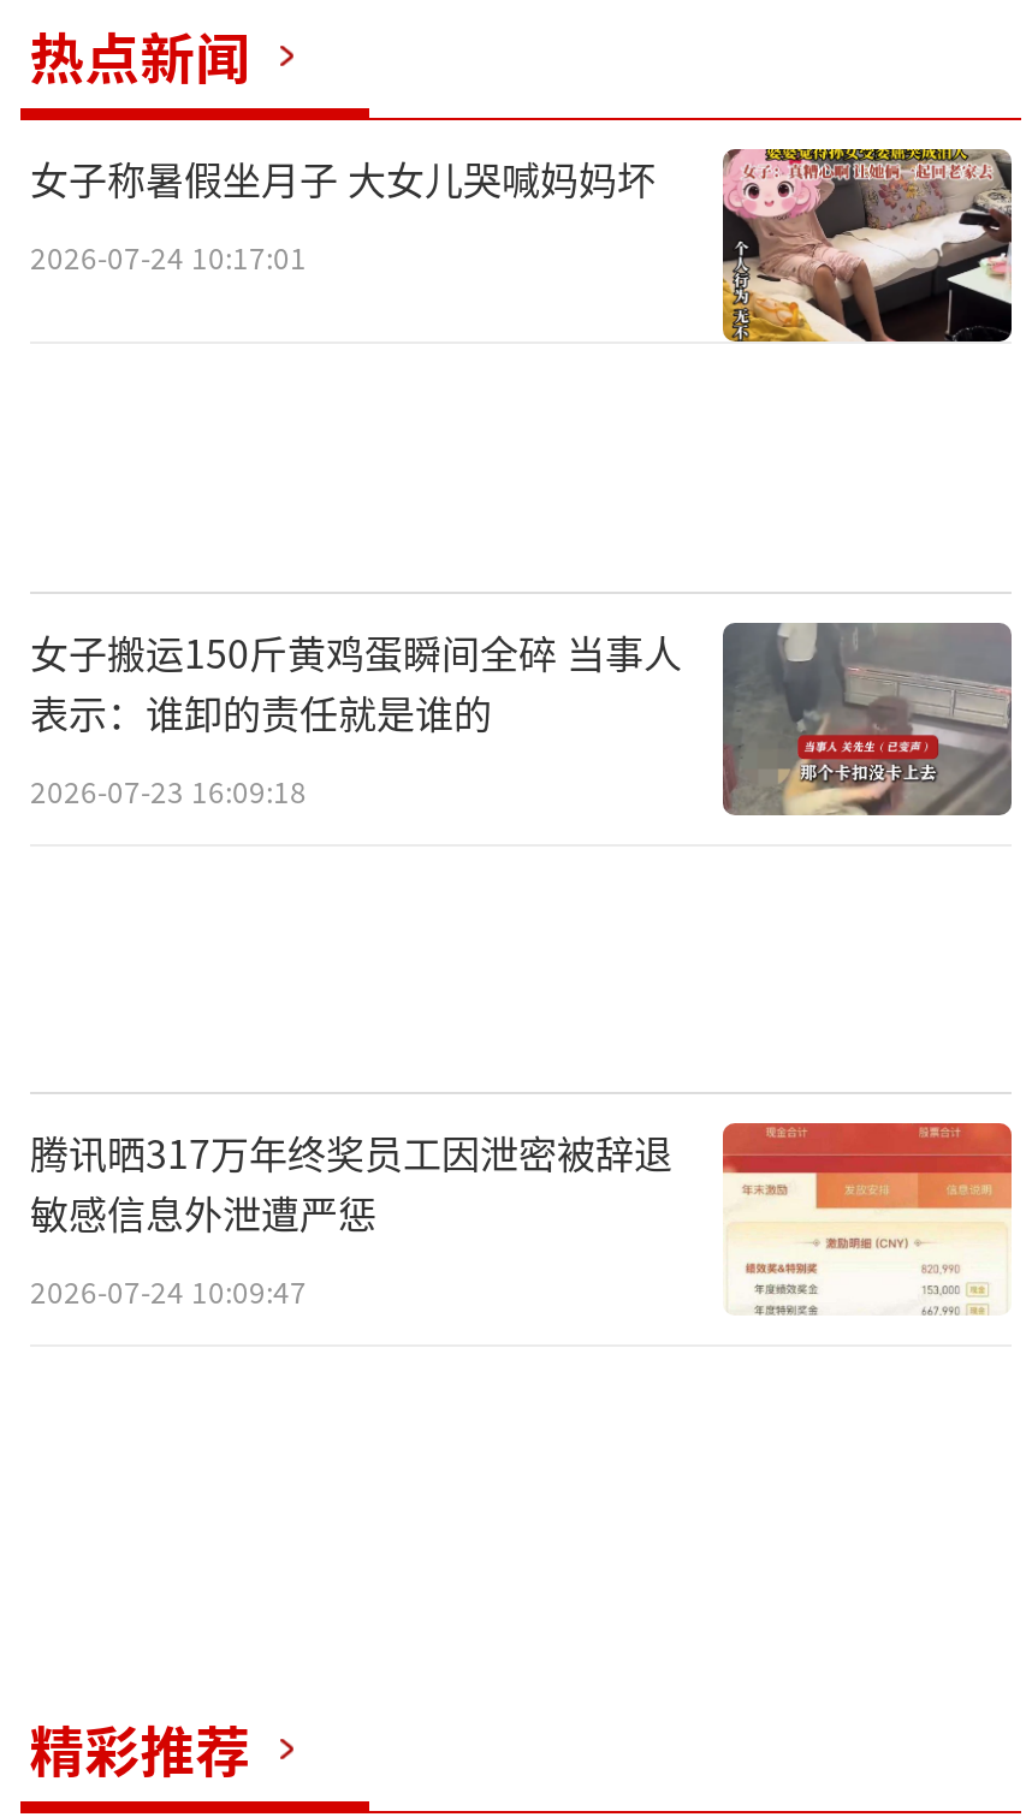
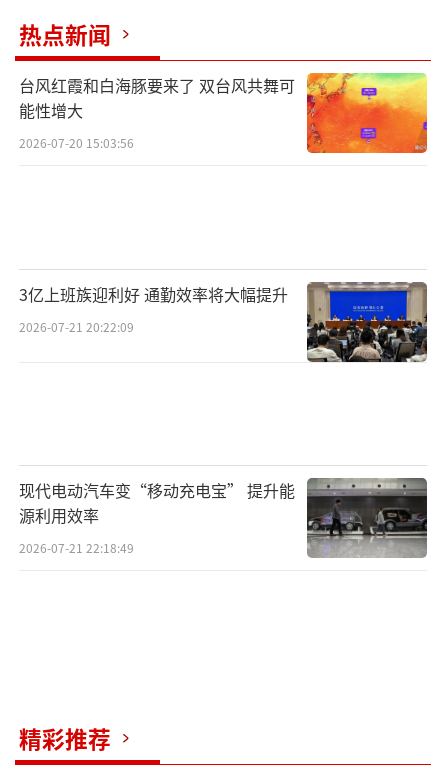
- [image]
- 女子称暑假坐月子 大女儿哭喊妈妈坏
+ [image]
+ 台风红霞和白海豚要来了 双台风共舞可
+ 能性增大

- 2026-07-24 10:17:01
+ 2026-07-20 15:03:56

- [image]
- 女子搬运150斤黄鸡蛋瞬间全碎 当事人
- 表示：谁卸的责任就是谁的
+ [image]
+ 3亿上班族迎利好 通勤效率将大幅提升

- 2026-07-23 16:09:18
+ 2026-07-21 20:22:09

- [image]
- 腾讯晒317万年终奖员工因泄密被辞退
- 敏感信息外泄遭严惩
+ [image]
+ 现代电动汽车变“移动充电宝” 提升能
+ 源利用效率

- 2026-07-24 10:09:47
+ 2026-07-21 22:18:49
